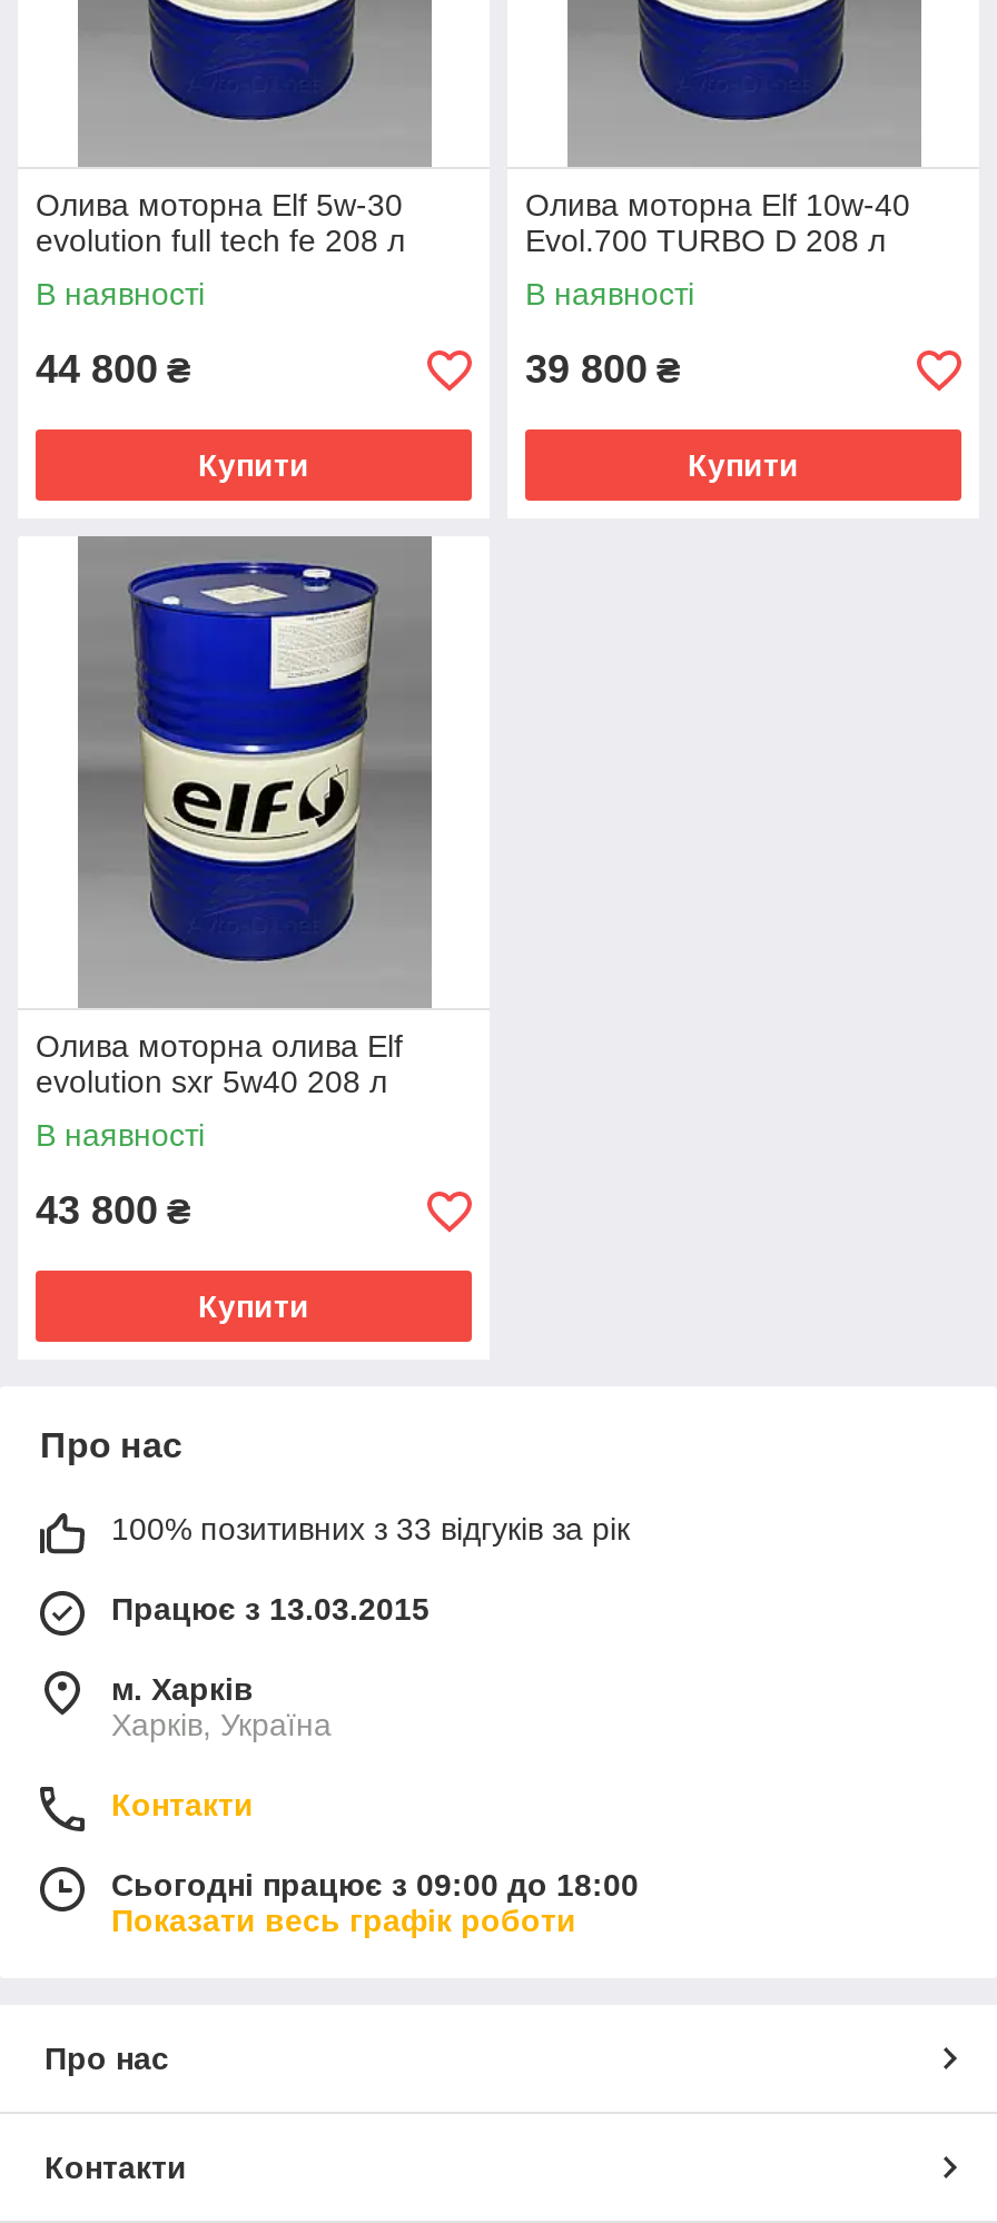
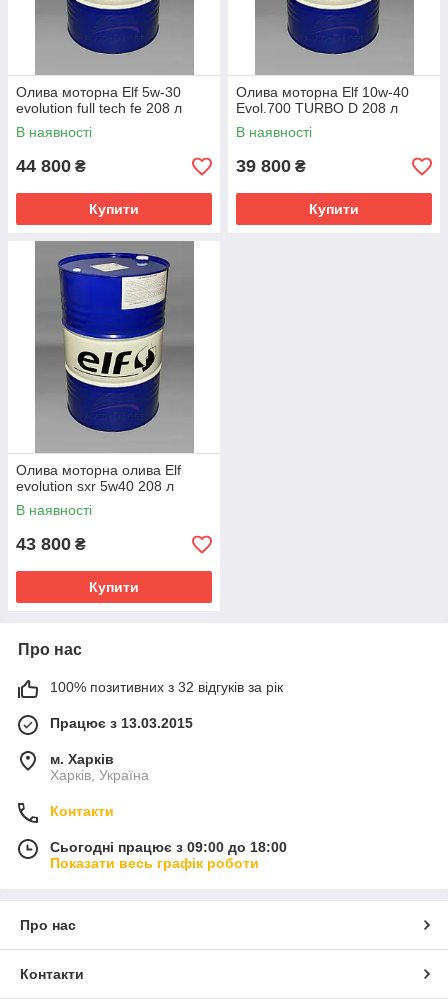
- 100% позитивних з 33 відгуків за рік
+ 100% позитивних з 32 відгуків за рік
